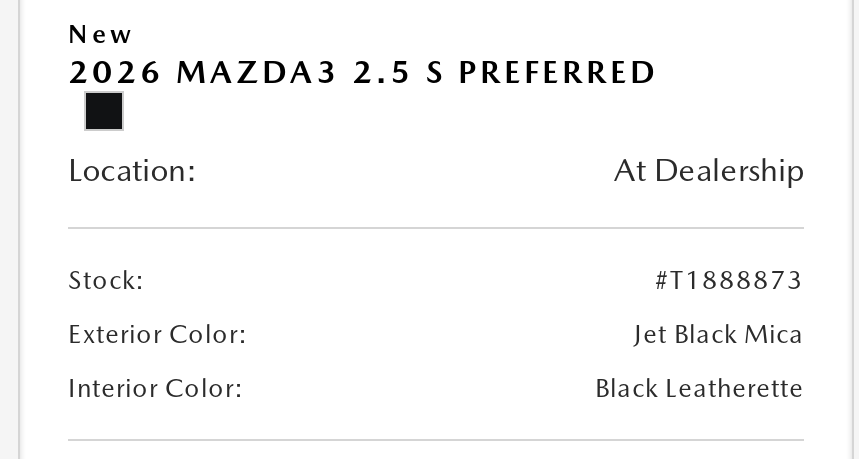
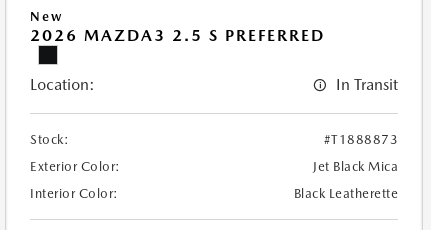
- At Dealership
+ In Transit
